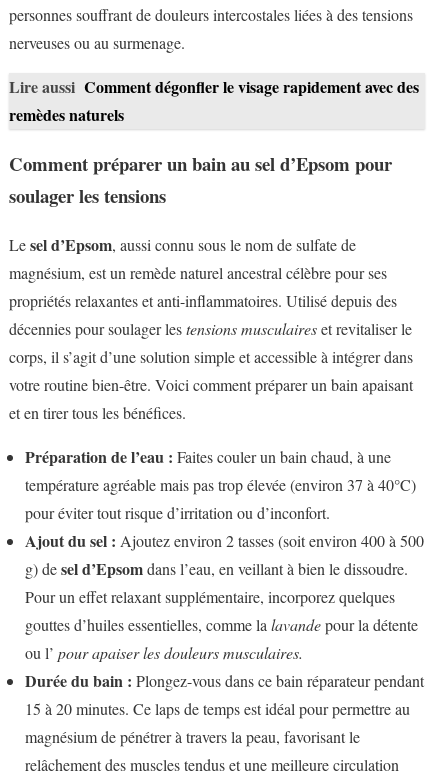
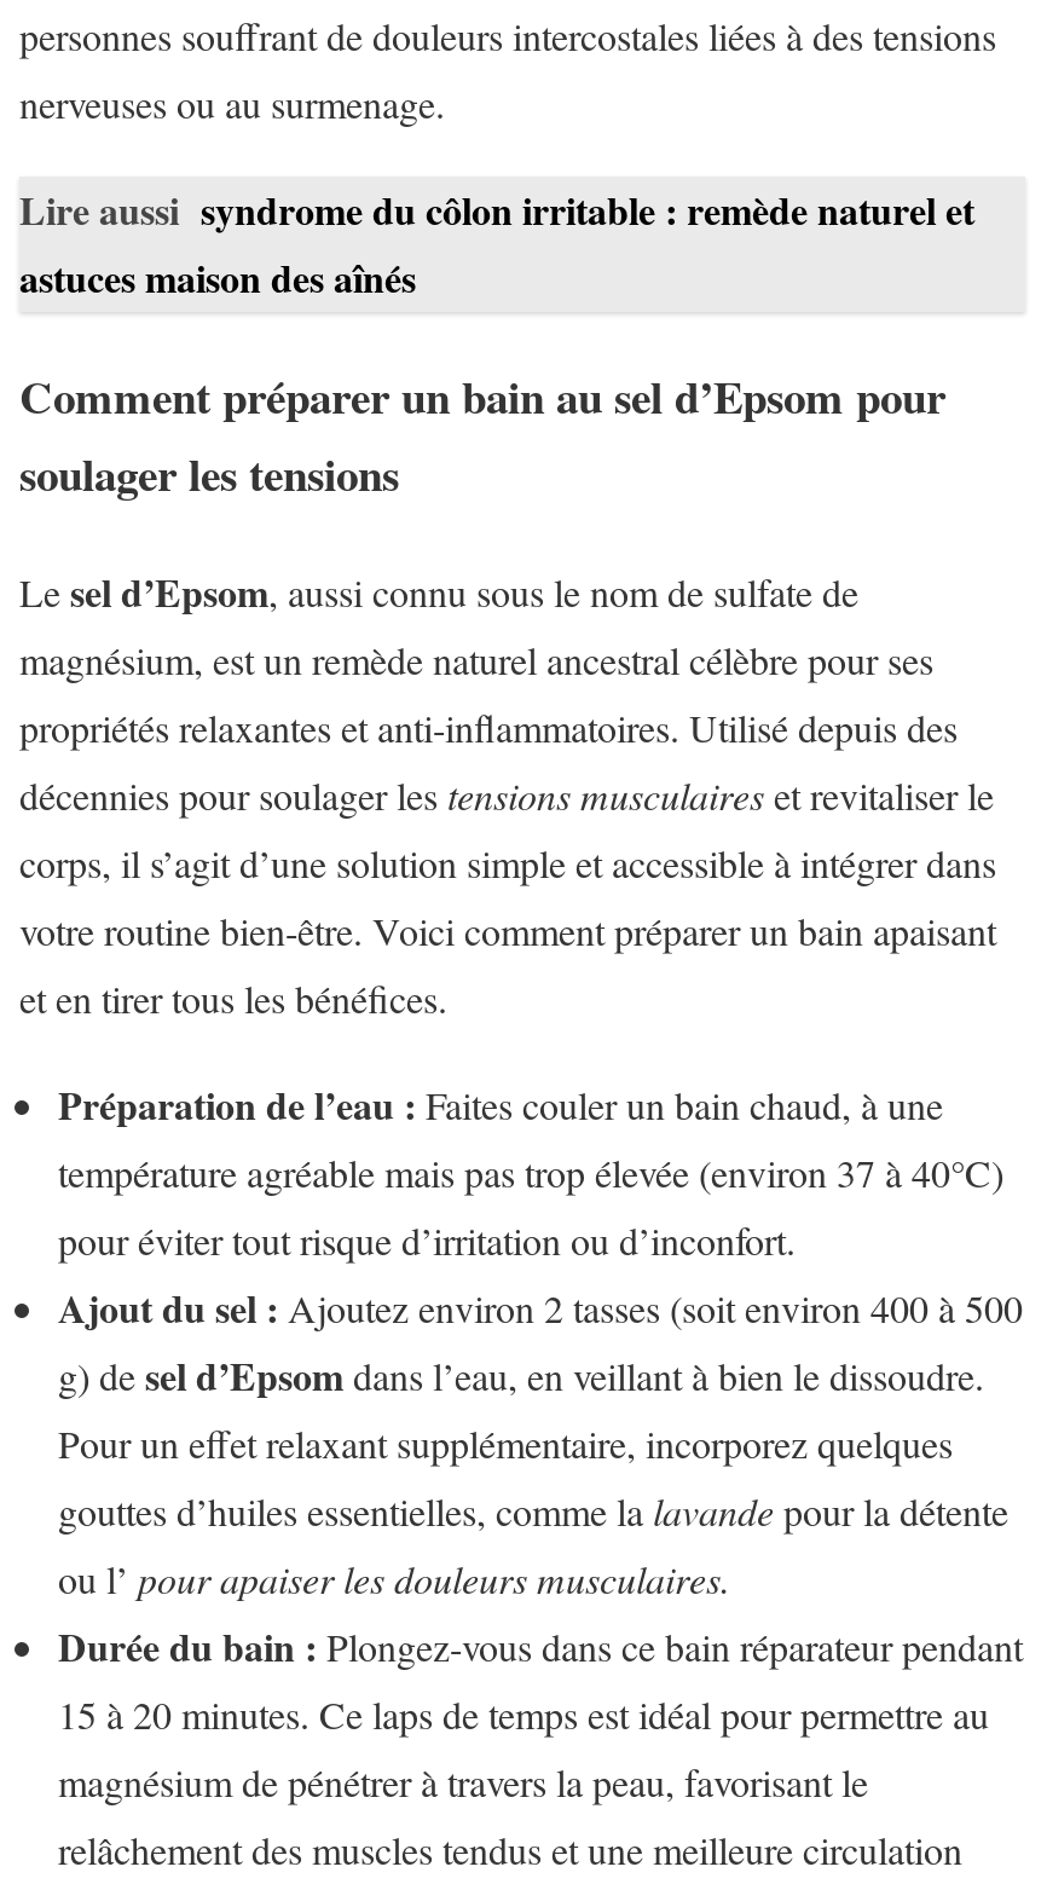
- Lire aussi Comment dégonfler le visage rapidement avec des
- remèdes naturels
+ Lire aussi syndrome du côlon irritable : remède naturel et
+ astuces maison des aînés
